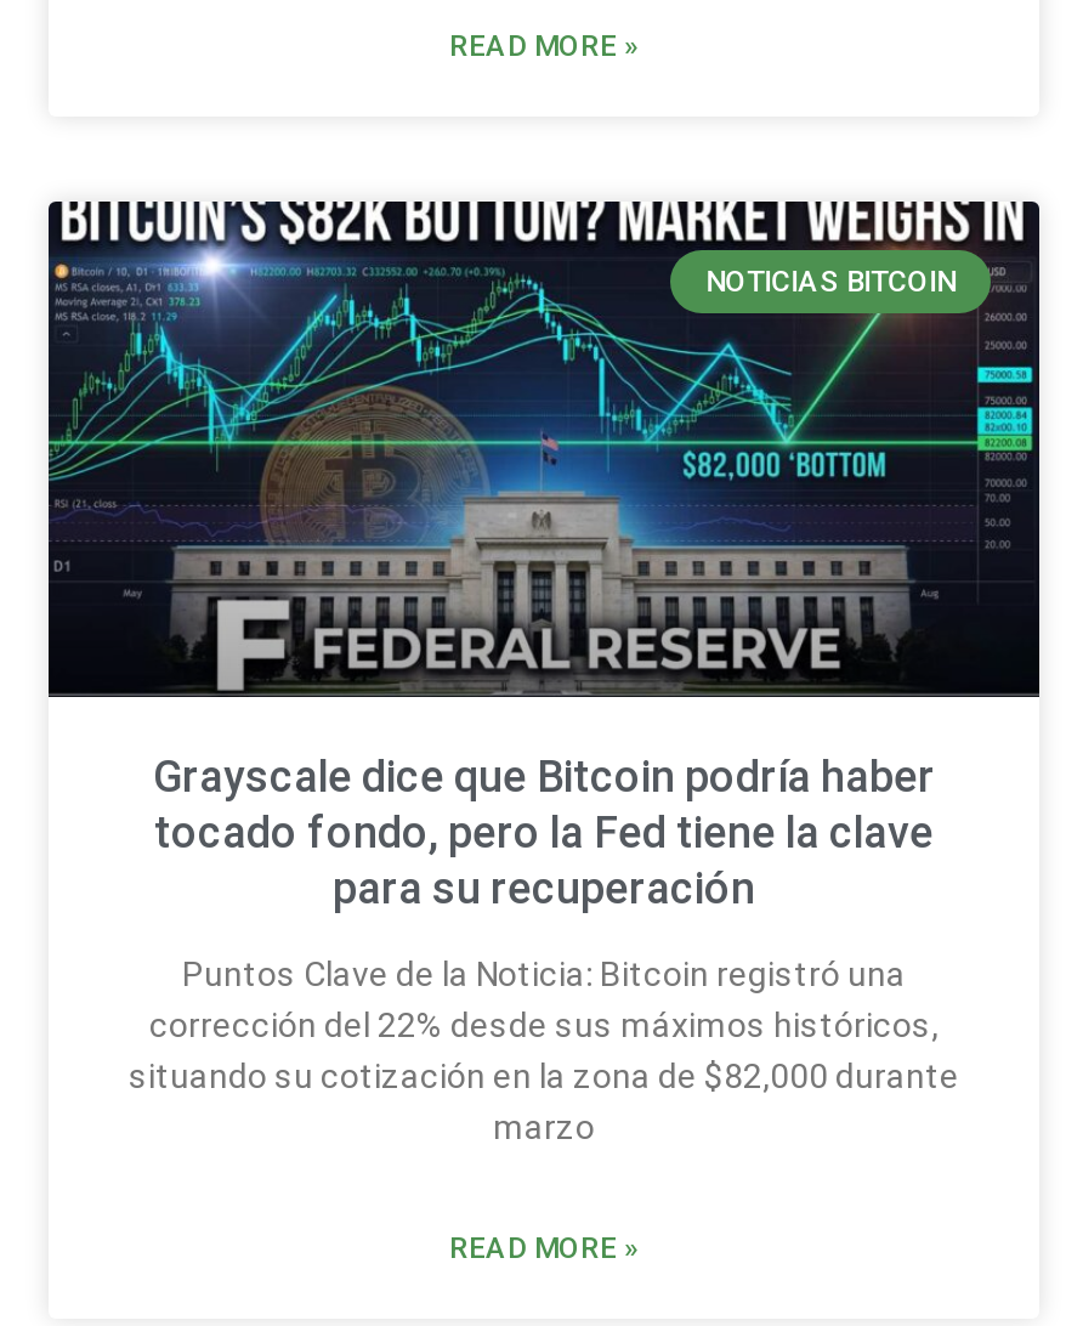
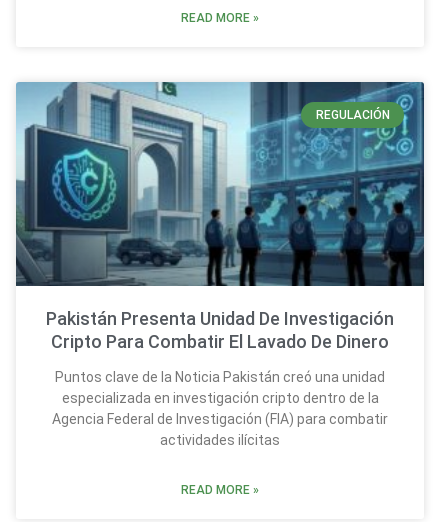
- [image]
- NOTICIAS BITCOIN
+ [image]
+ REGULACIÓN

- Grayscale dice que Bitcoin podría haber
- tocado fondo, pero la Fed tiene la clave
- para su recuperación
+ Pakistán Presenta Unidad De Investigación
+ Cripto Para Combatir El Lavado De Dinero

- Puntos Clave de la Noticia: Bitcoin registró una
- corrección del 22% desde sus máximos históricos,
- situando su cotización en la zona de $82,000 durante
- marzo
+ Puntos clave de la Noticia Pakistán creó una unidad
+ especializada en investigación cripto dentro de la
+ Agencia Federal de Investigación (FIA) para combatir
+ actividades ilícitas
